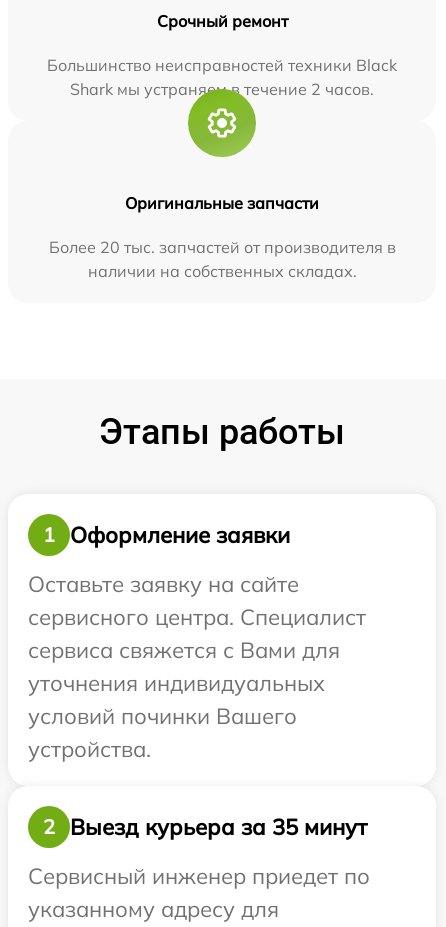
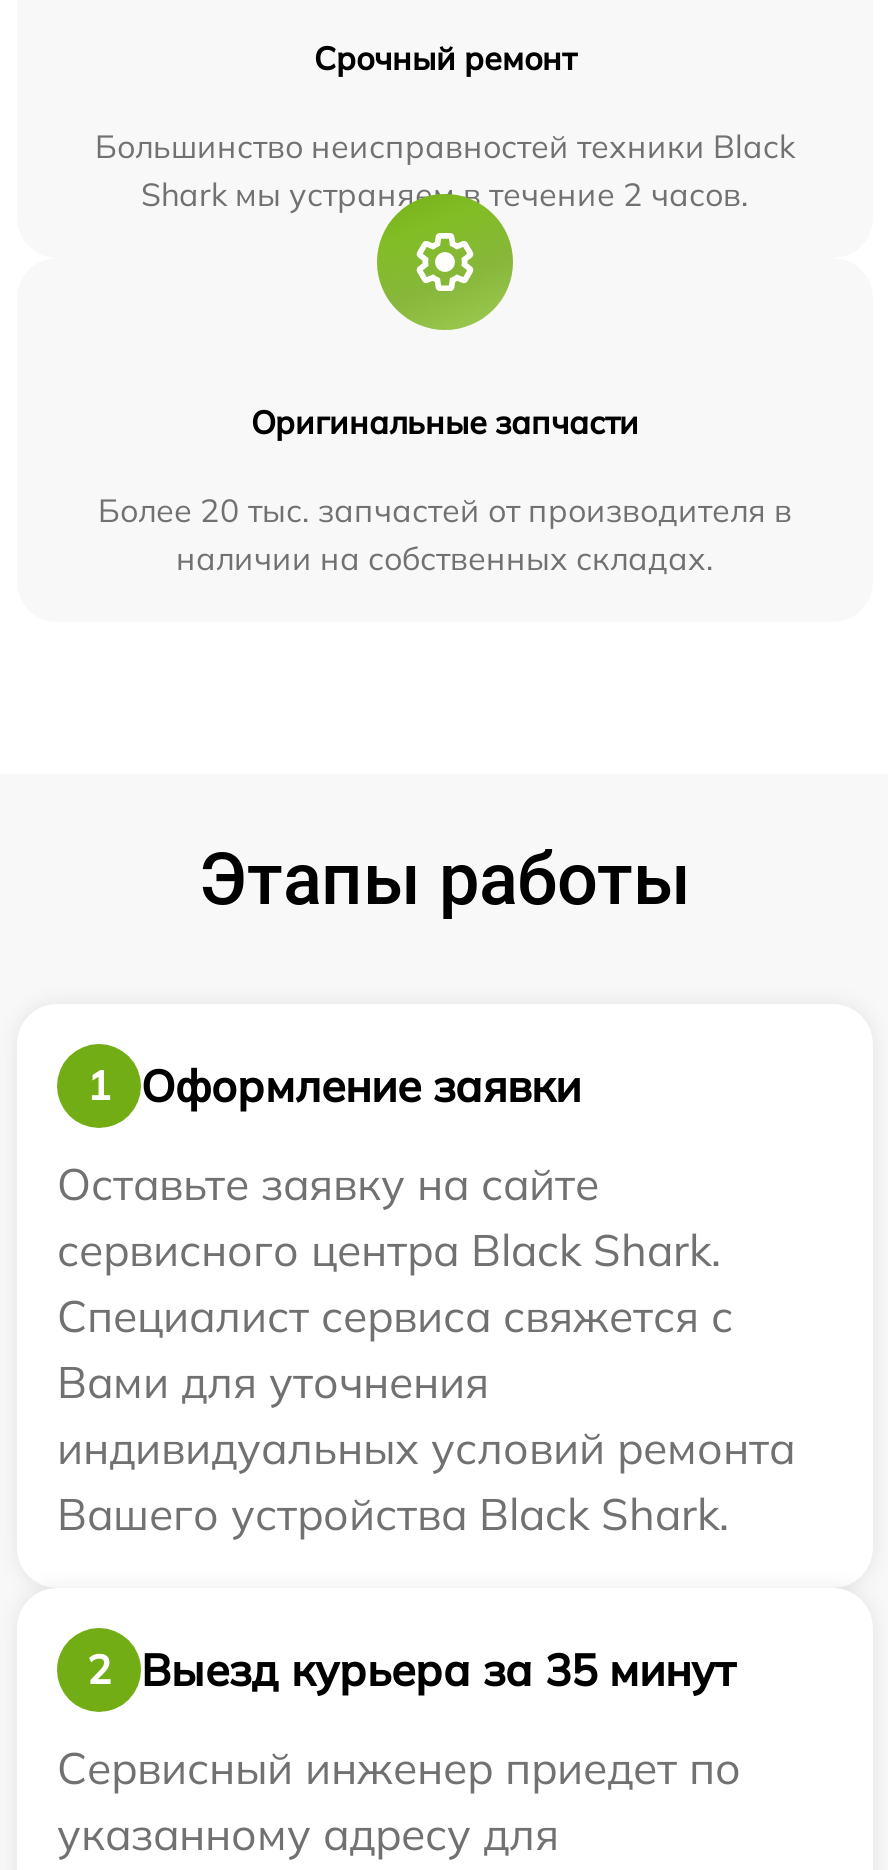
- сервисного центра. Специалист
- сервиса свяжется с Вами для
- уточнения индивидуальных
- условий починки Вашего
- устройства.
+ сервисного центра Black Shark.
+ Специалист сервиса свяжется с
+ Вами для уточнения
+ индивидуальных условий ремонта
+ Вашего устройства Black Shark.
